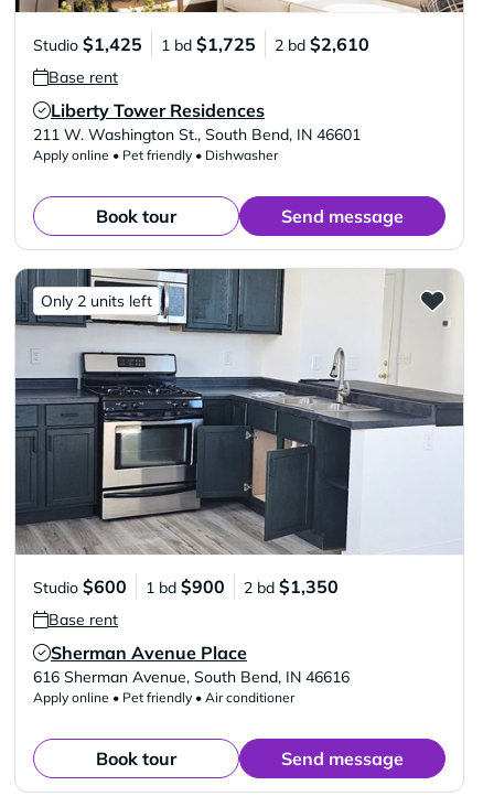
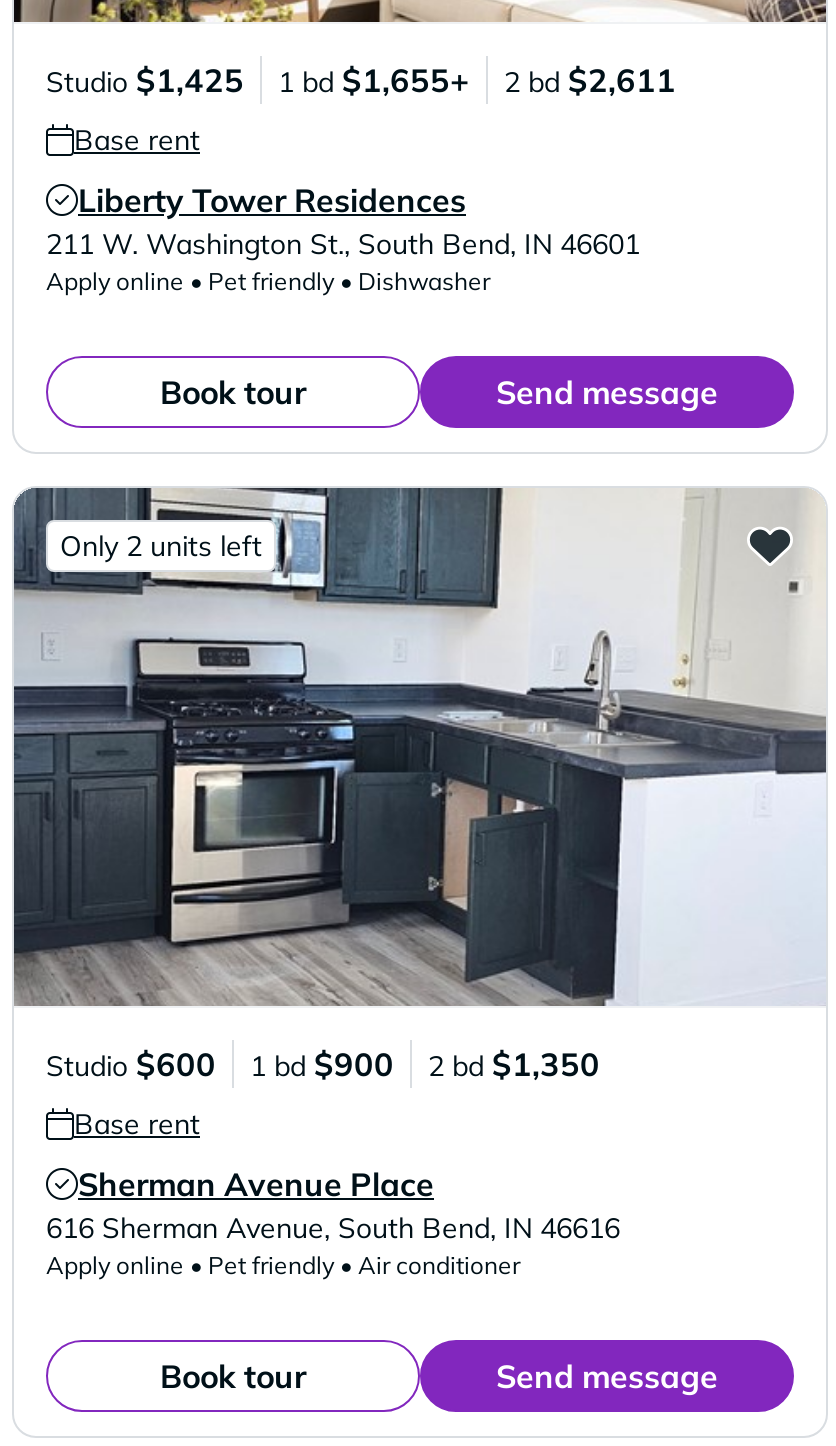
- 1 bd $1,725
+ 1 bd $1,655+

- 2 bd $2,610
+ 2 bd $2,611
